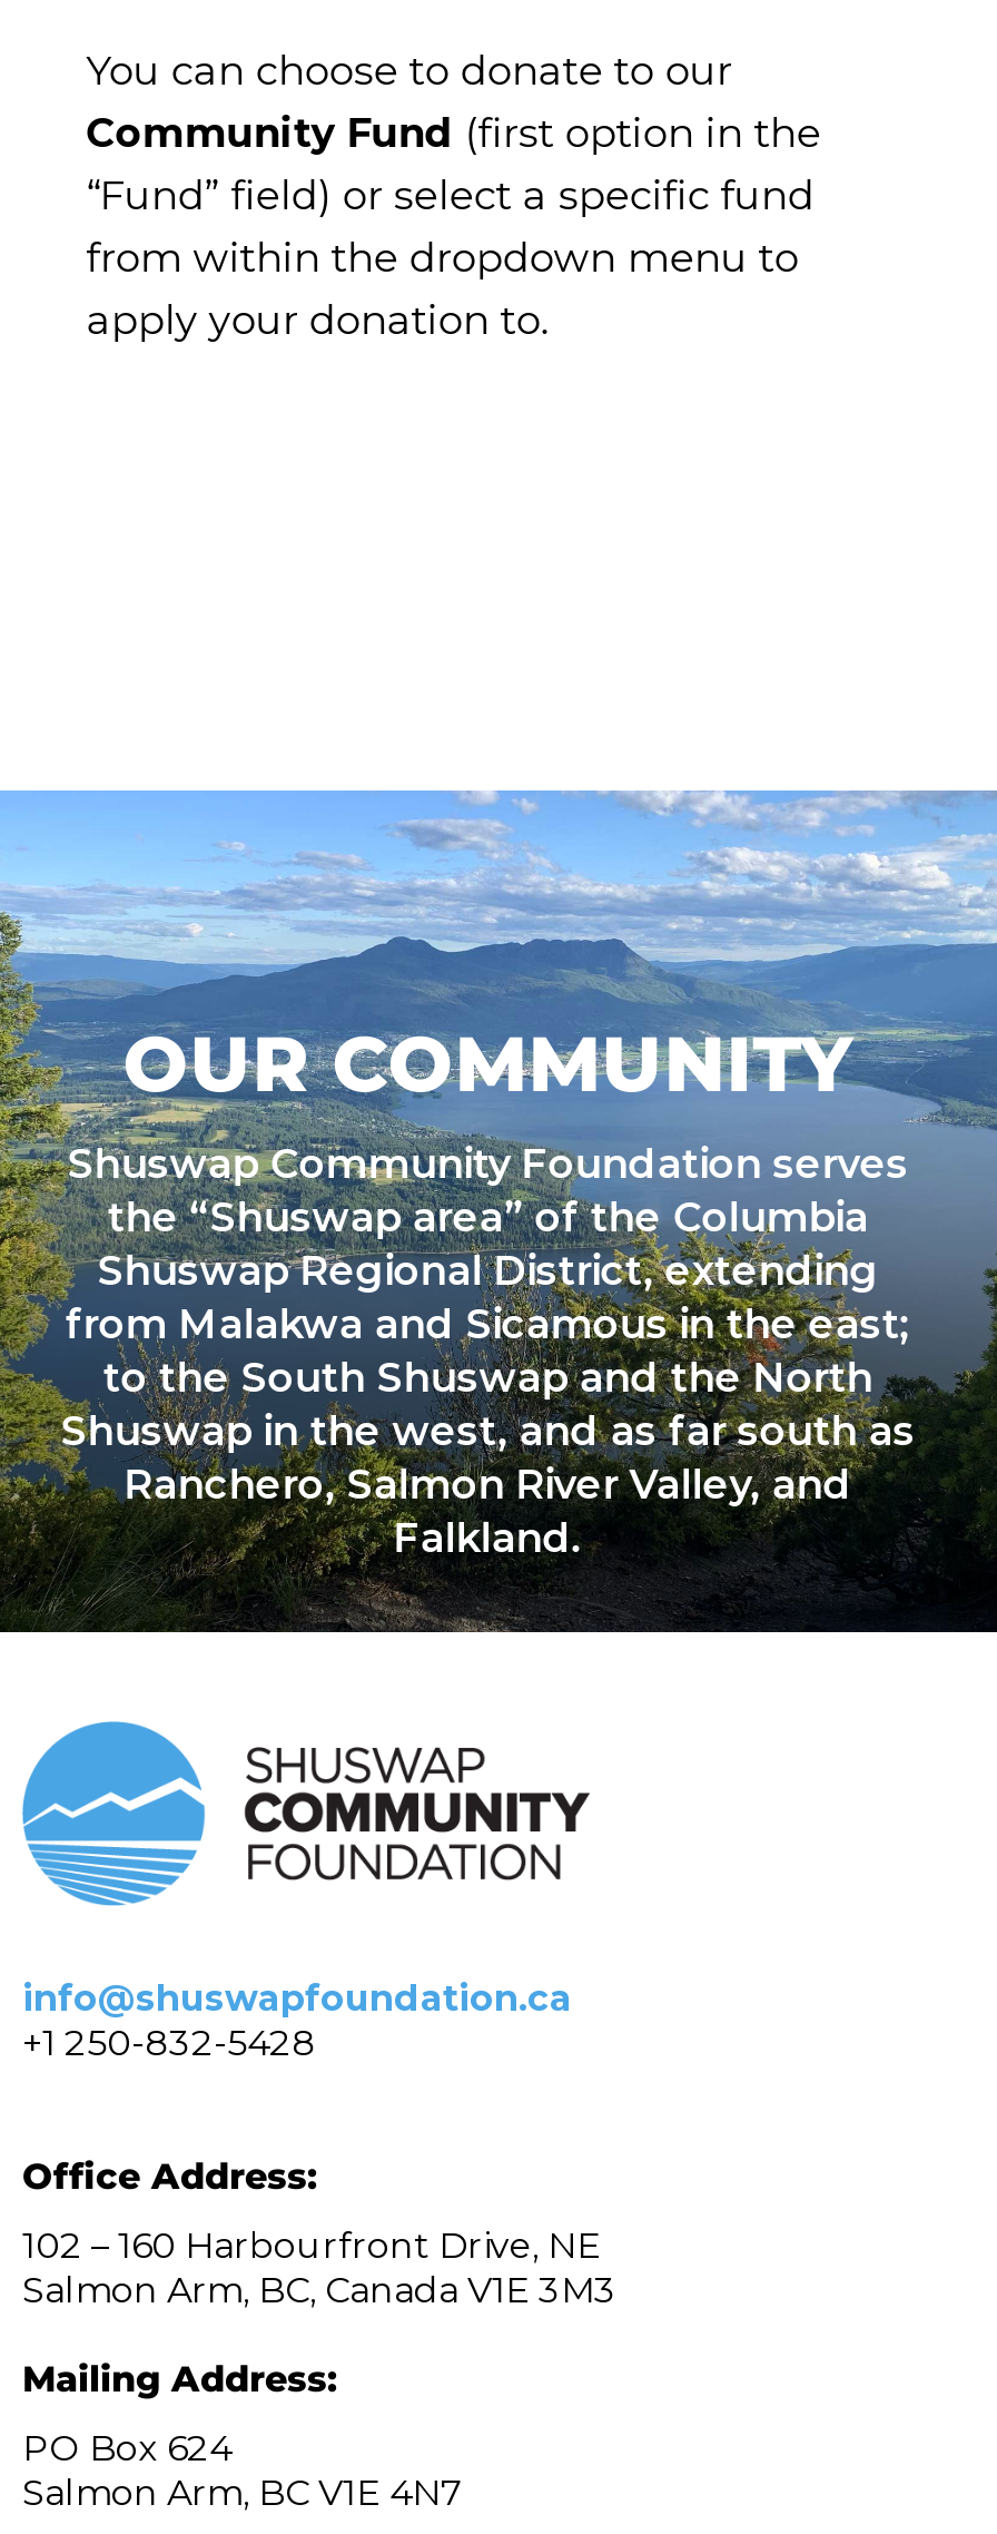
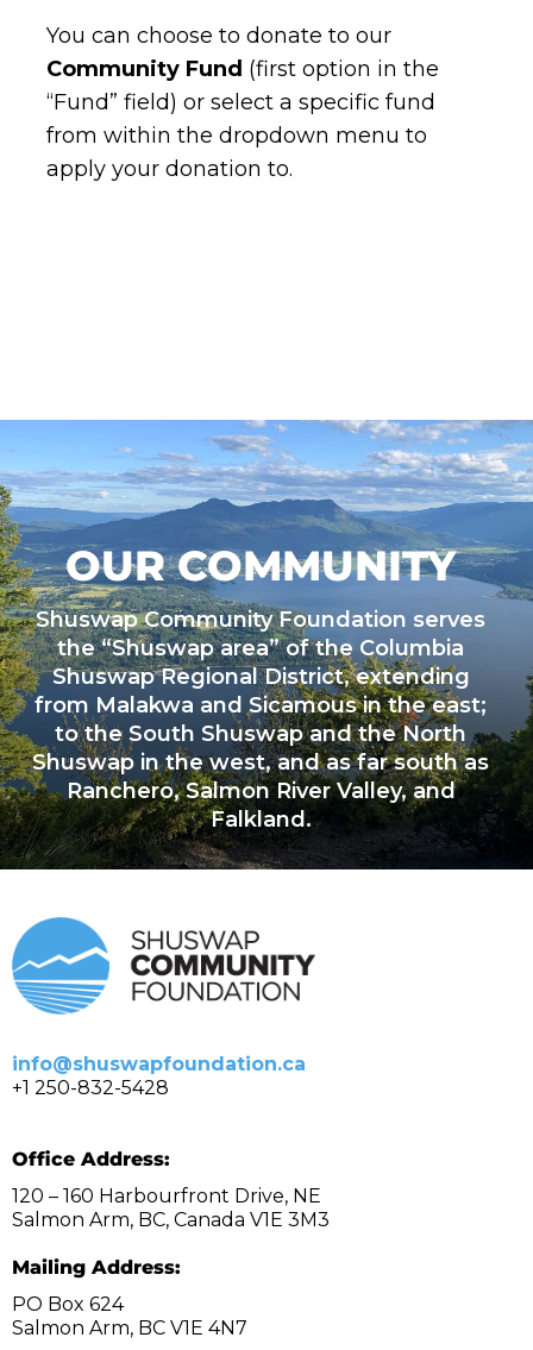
- 102 – 160 Harbourfront Drive, NE
+ 120 – 160 Harbourfront Drive, NE
